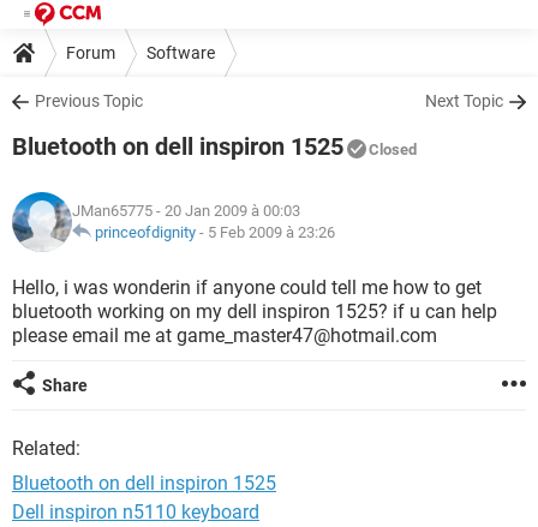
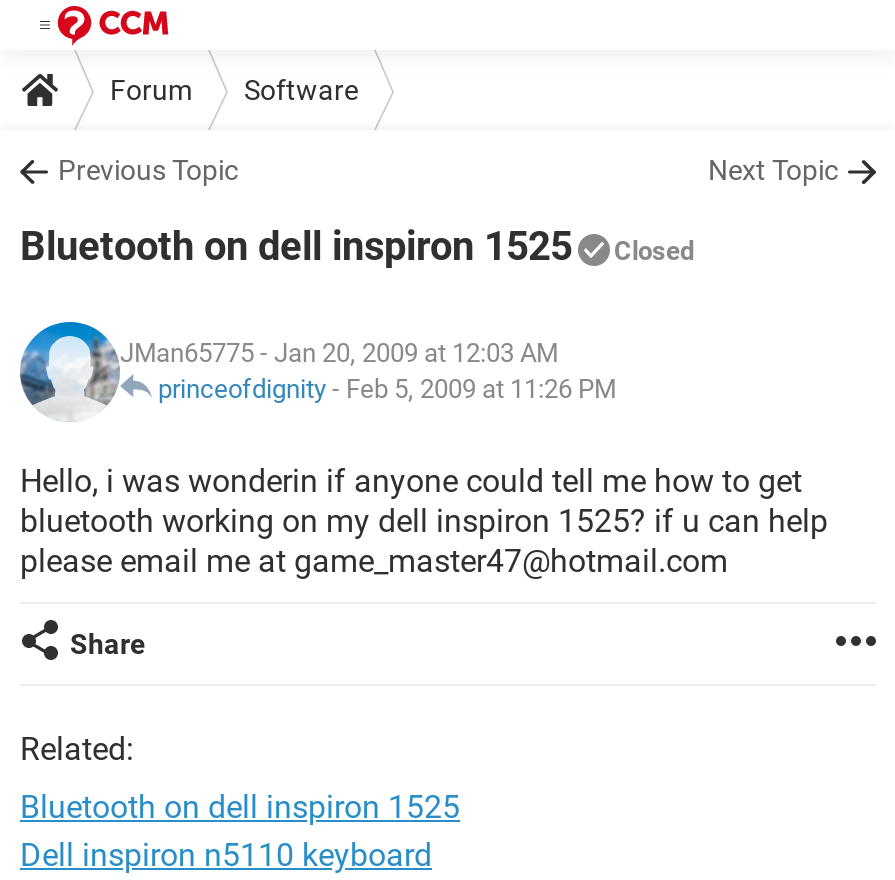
- JMan65775 - 20 Jan 2009 à 00:03
- princeofdignity - 5 Feb 2009 à 23:26
+ JMan65775 - Jan 20, 2009 at 12:03 AM
+ princeofdignity - Feb 5, 2009 at 11:26 PM
